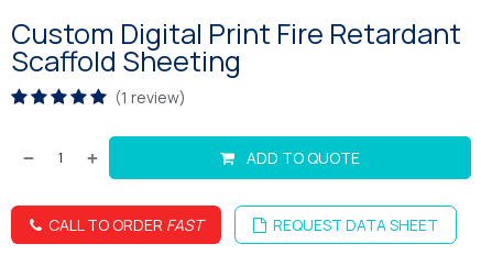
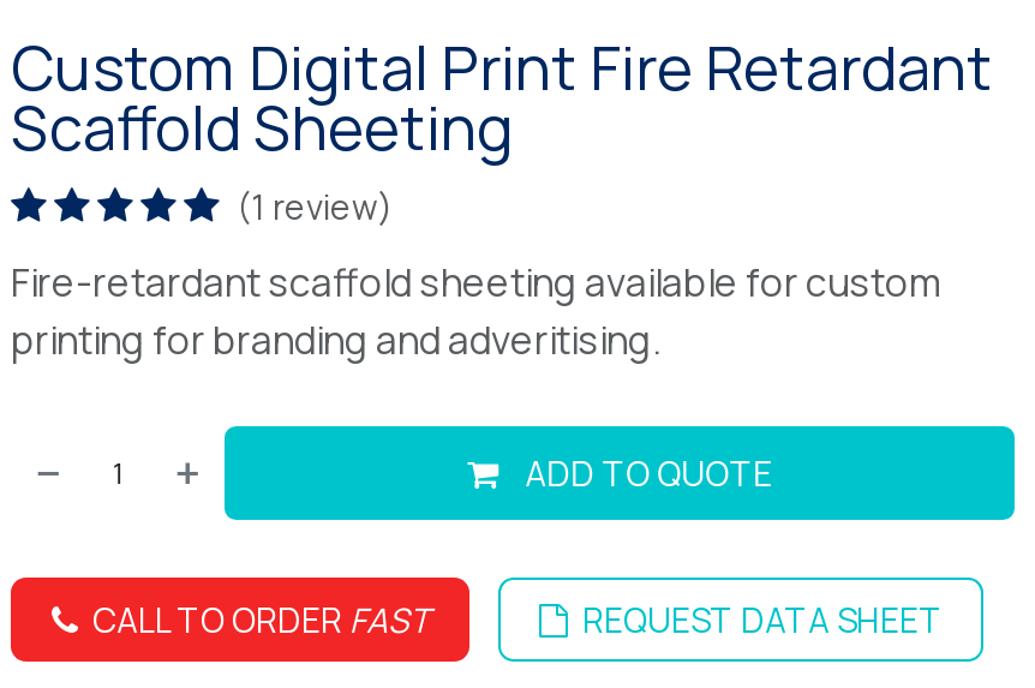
+ Fire-retardant scaffold sheeting available for custom
+ printing for branding and adveritising.
